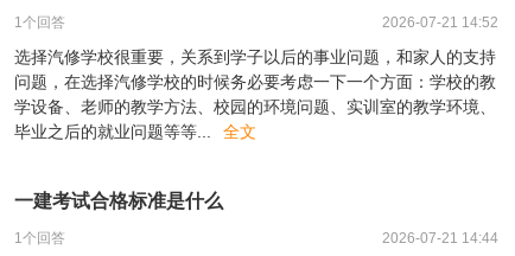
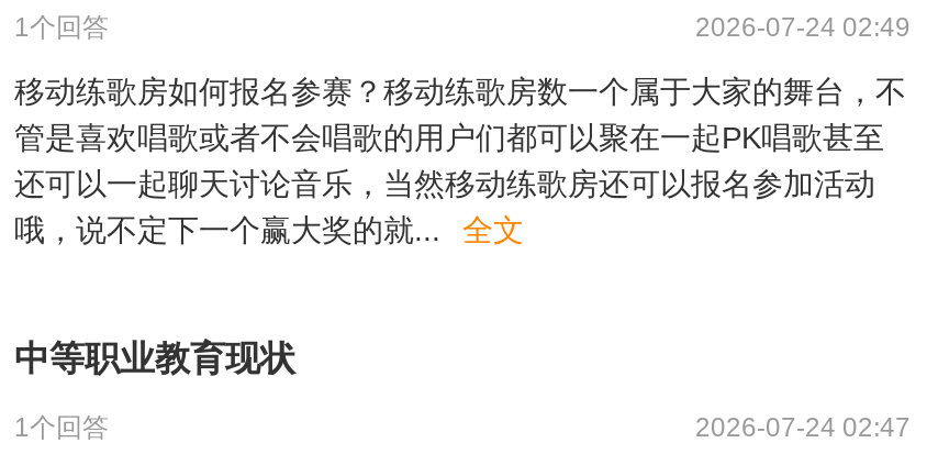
- 2026-07-21 14:52
+ 2026-07-24 02:49

- 选择汽修学校很重要，关系到学子以后的事业问题，和家人的支持
- 问题，在选择汽修学校的时候务必要考虑一下一个方面：学校的教
- 学设备、老师的教学方法、校园的环境问题、实训室的教学环境、
- 毕业之后的就业问题等等...
+ 移动练歌房如何报名参赛？移动练歌房数一个属于大家的舞台，不
+ 管是喜欢唱歌或者不会唱歌的用户们都可以聚在一起PK唱歌甚至
+ 还可以一起聊天讨论音乐，当然移动练歌房还可以报名参加活动
+ 哦，说不定下一个赢大奖的就...

- 一建考试合格标准是什么
+ 中等职业教育现状

- 2026-07-21 14:44
+ 2026-07-24 02:47
